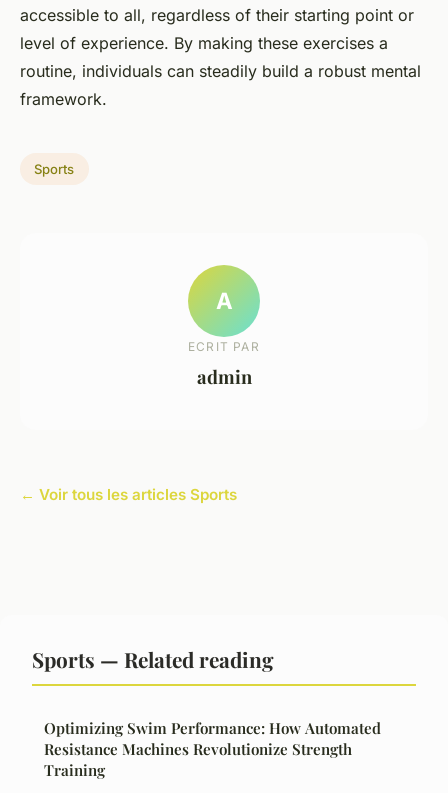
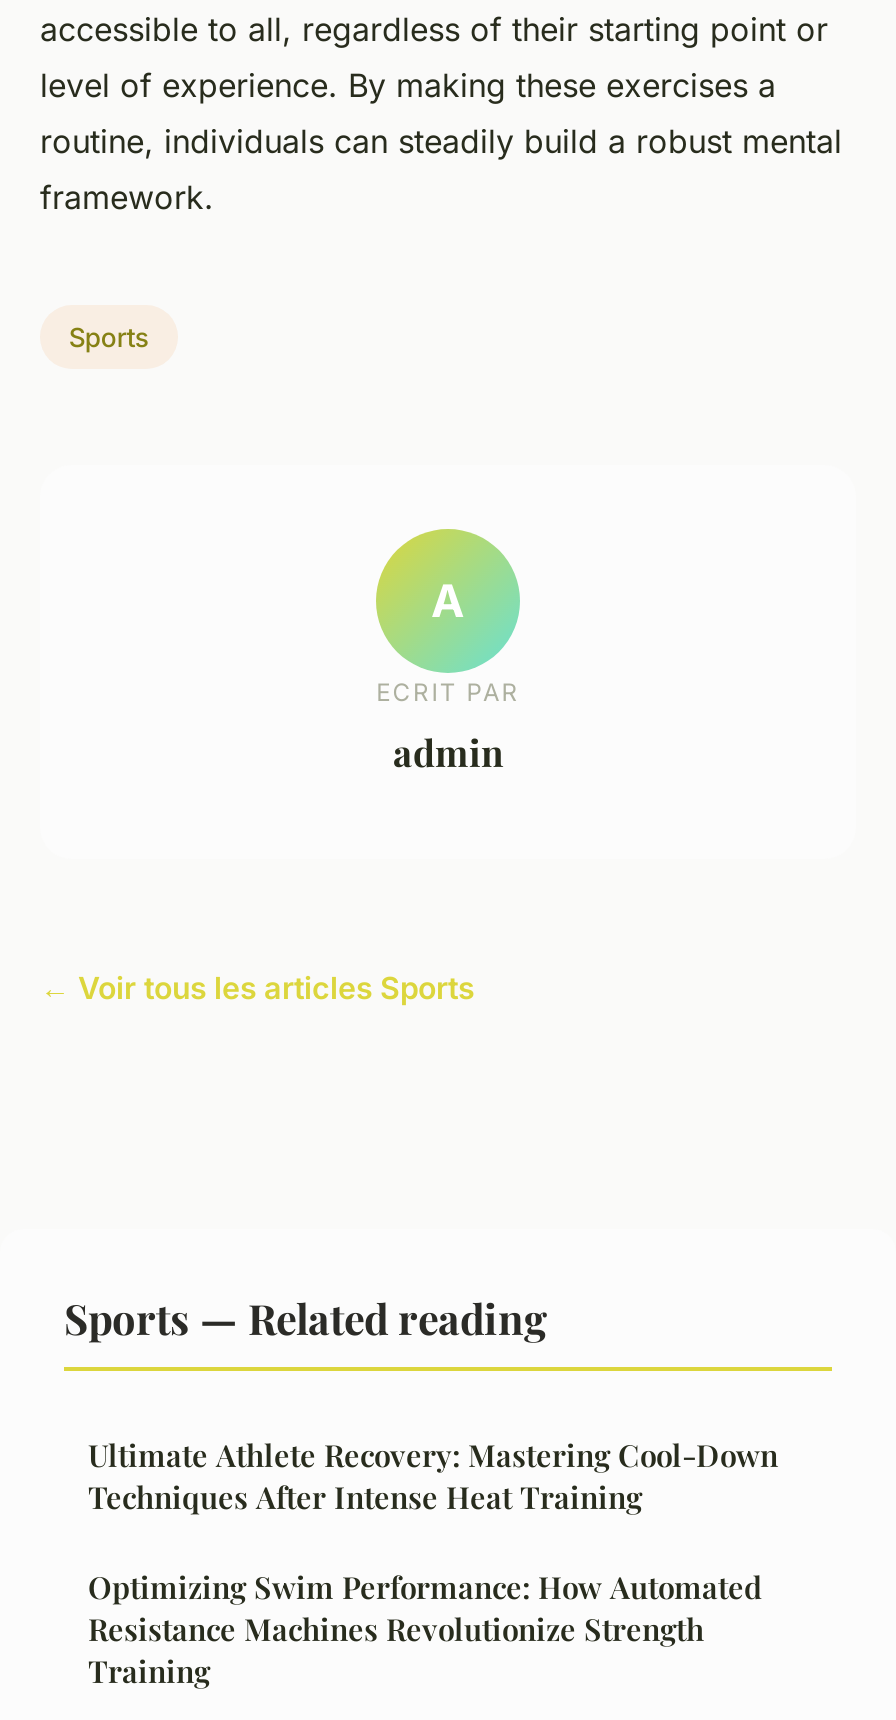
+ Ultimate Athlete Recovery: Mastering Cool-Down
+ Techniques After Intense Heat Training
